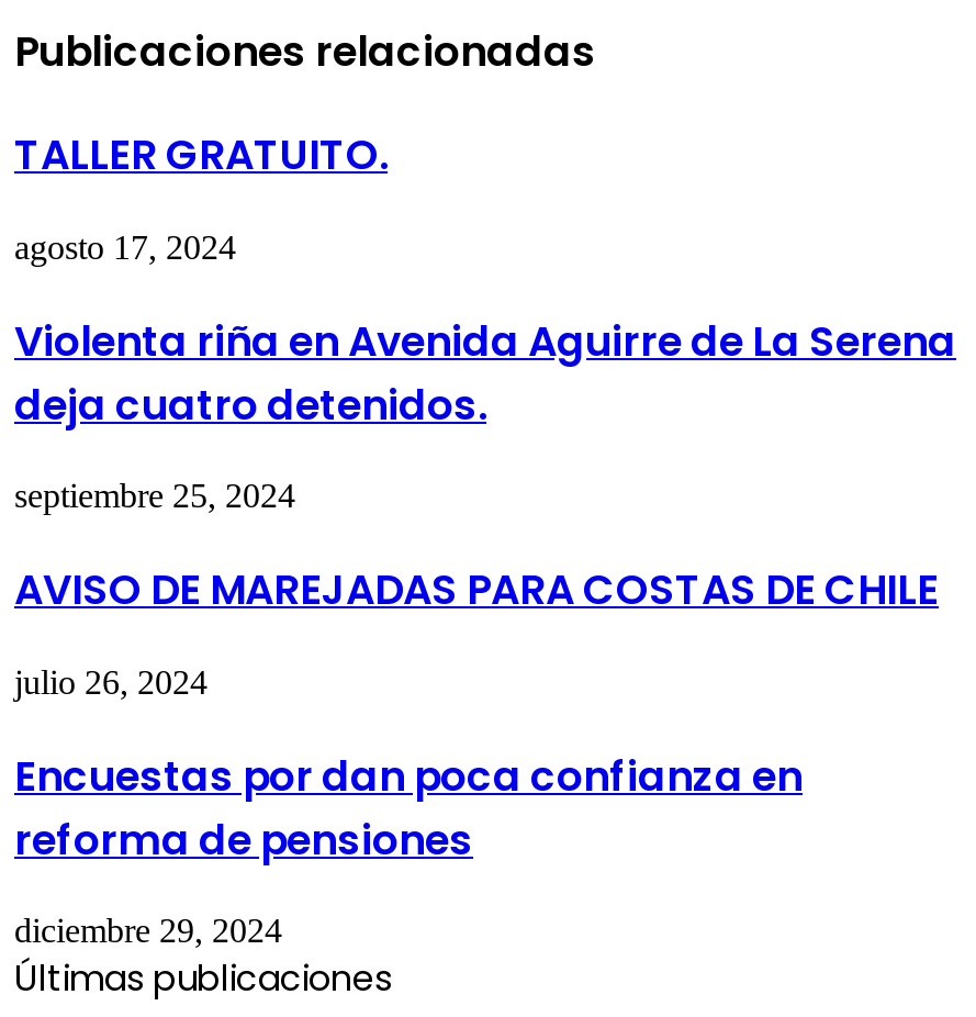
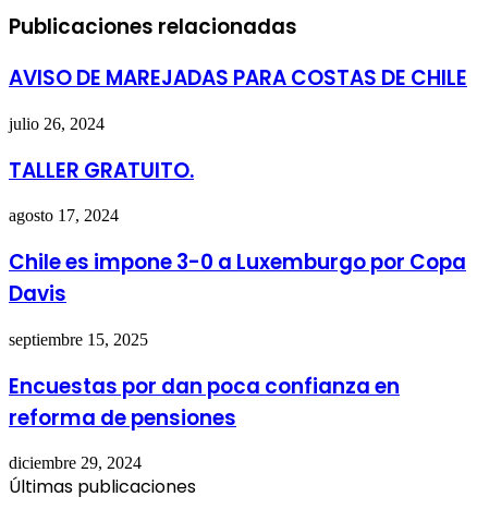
moved down: TALLER GRATUITO. | agosto 17, 2024

- Violenta riña en Avenida Aguirre de La Serena
- deja cuatro detenidos.
- septiembre 25, 2024

moved up: AVISO DE MAREJADAS PARA COSTAS DE CHILE | julio 26, 2024

+ Chile es impone 3-0 a Luxemburgo por Copa
+ Davis
+ septiembre 15, 2025
